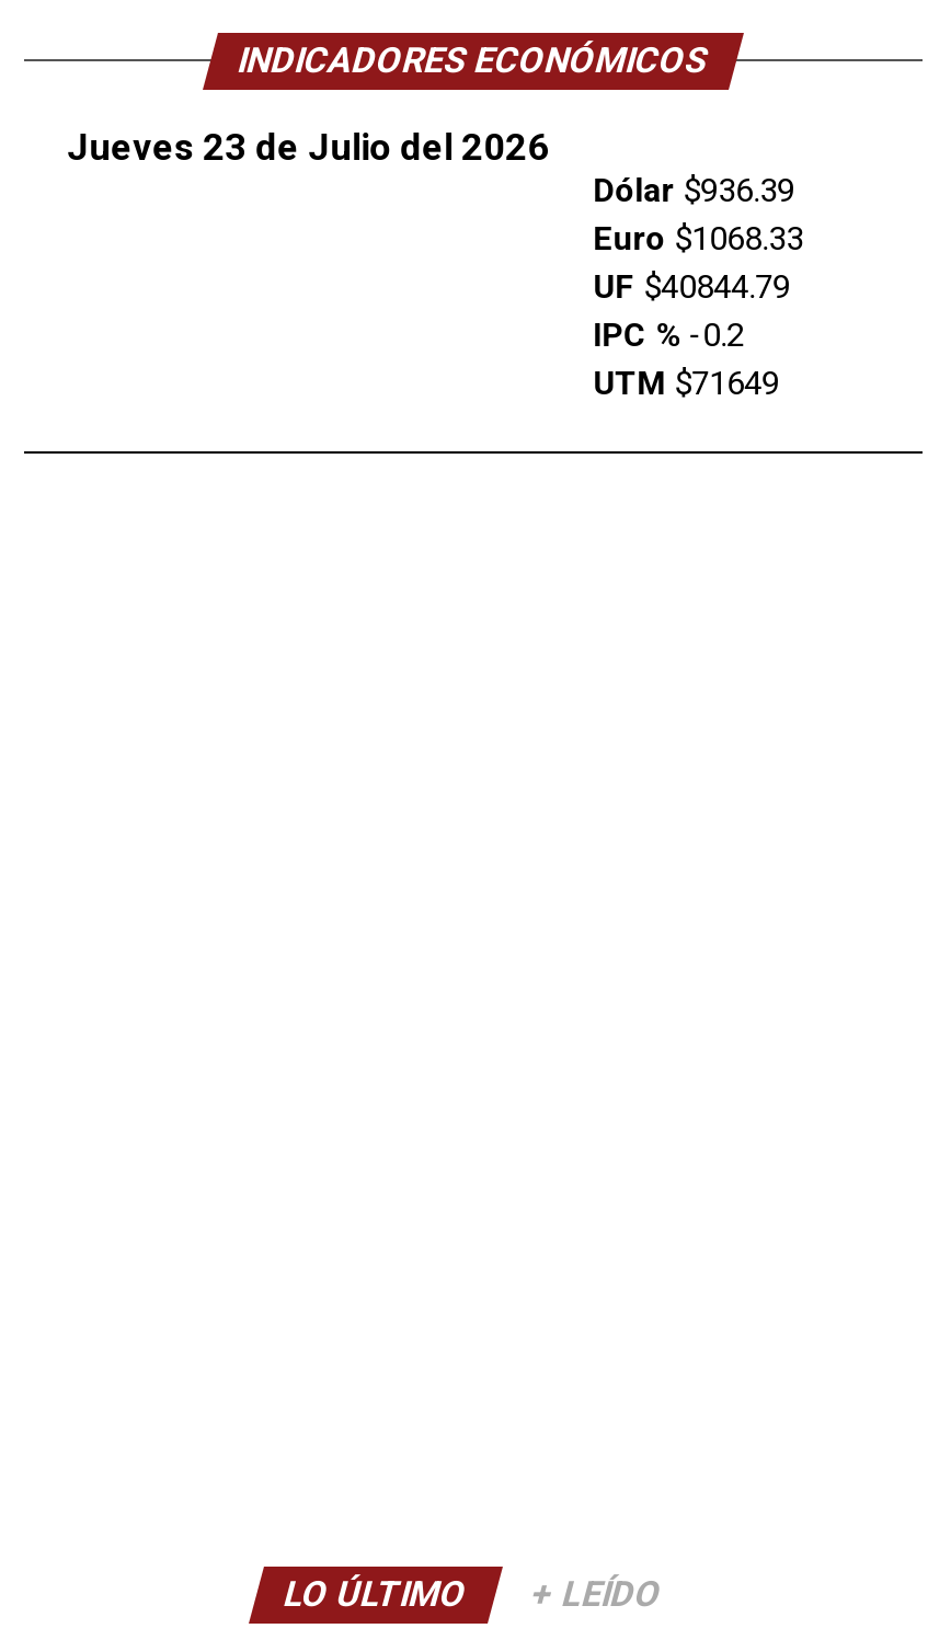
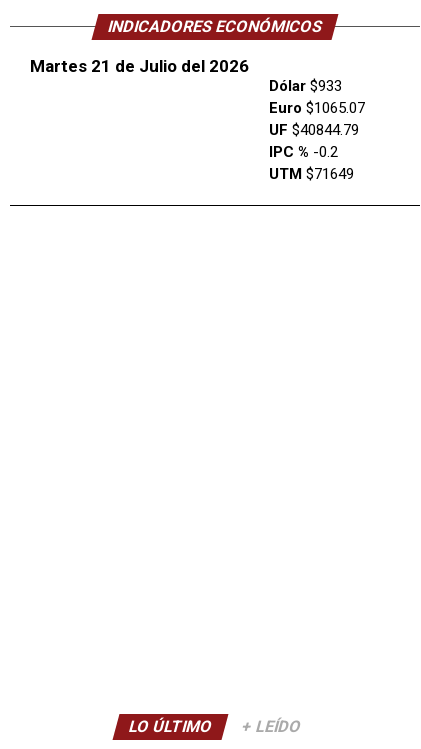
- Jueves 23 de Julio del 2026
+ Martes 21 de Julio del 2026

- Dólar $936.39
+ Dólar $933

- Euro $1068.33
+ Euro $1065.07
